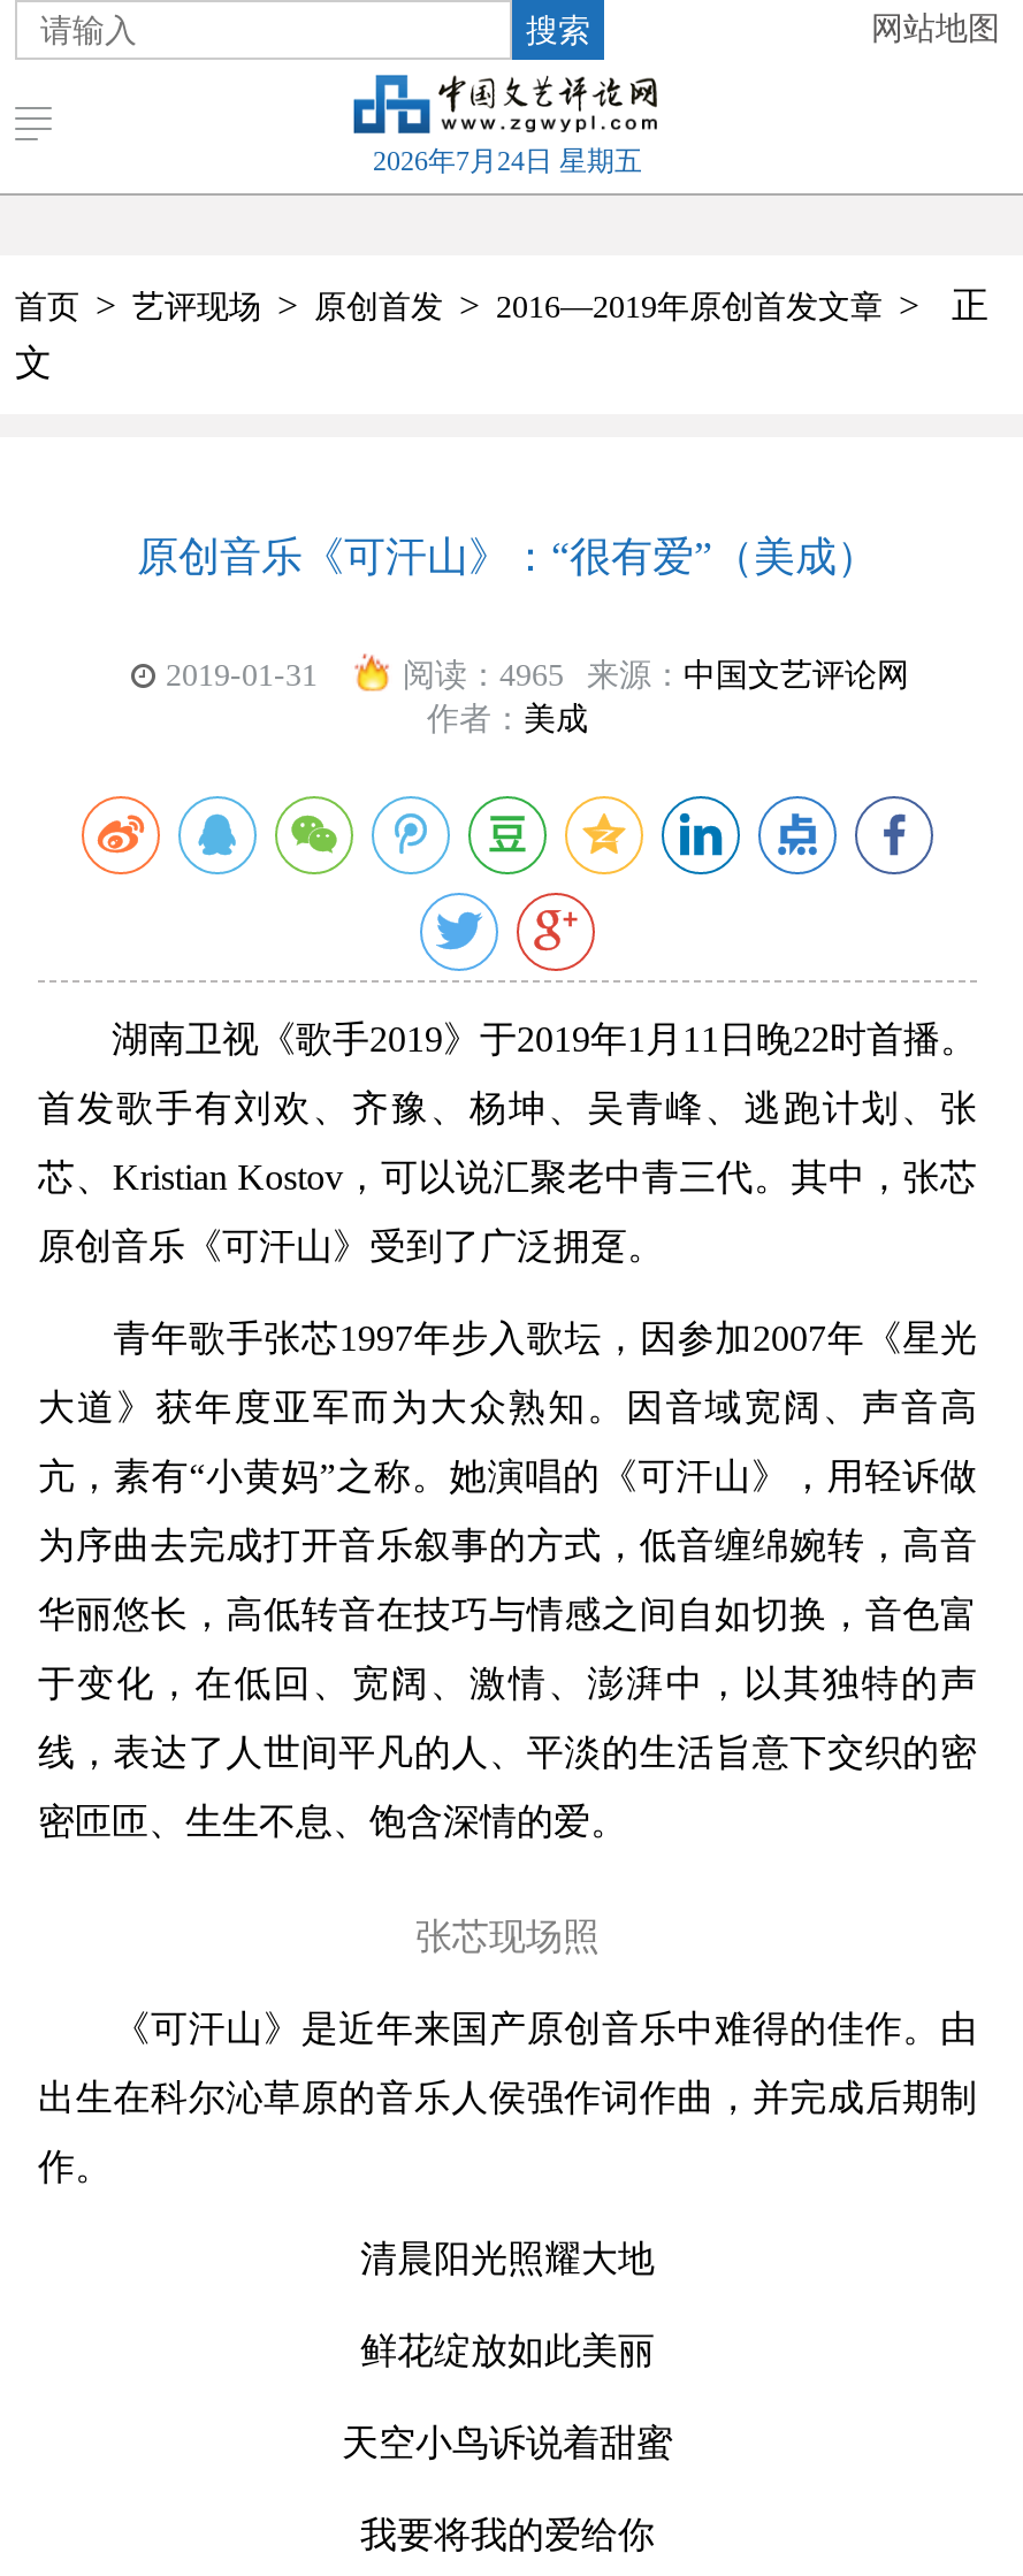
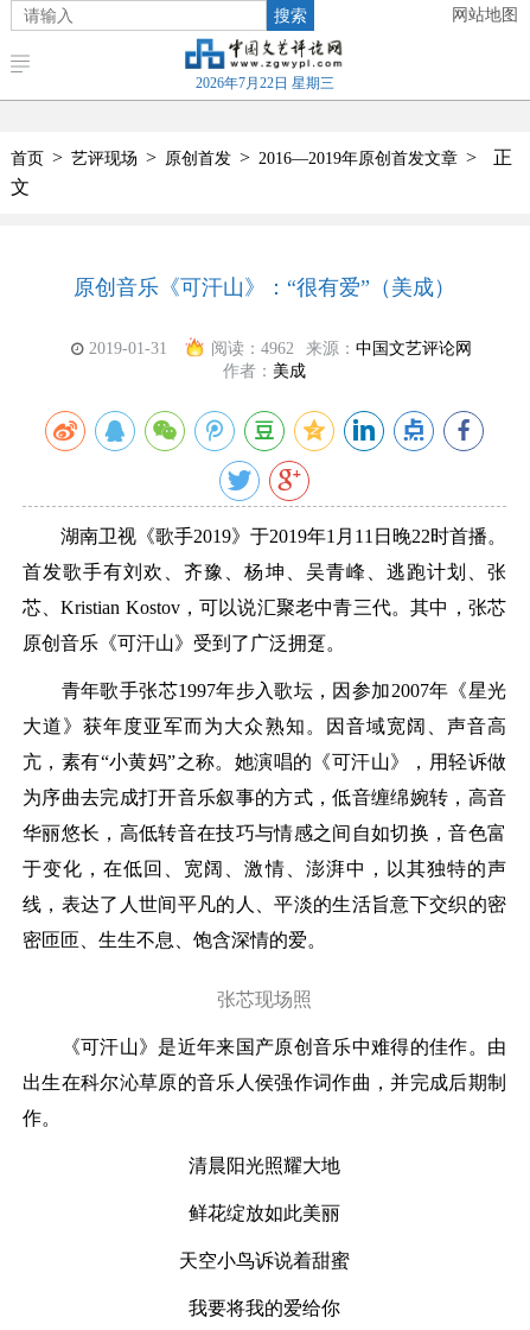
- 2026年7月24日 星期五
+ 2026年7月22日 星期三

- 阅读：4965 来源：中国文艺评论网
+ 阅读：4962 来源：中国文艺评论网
